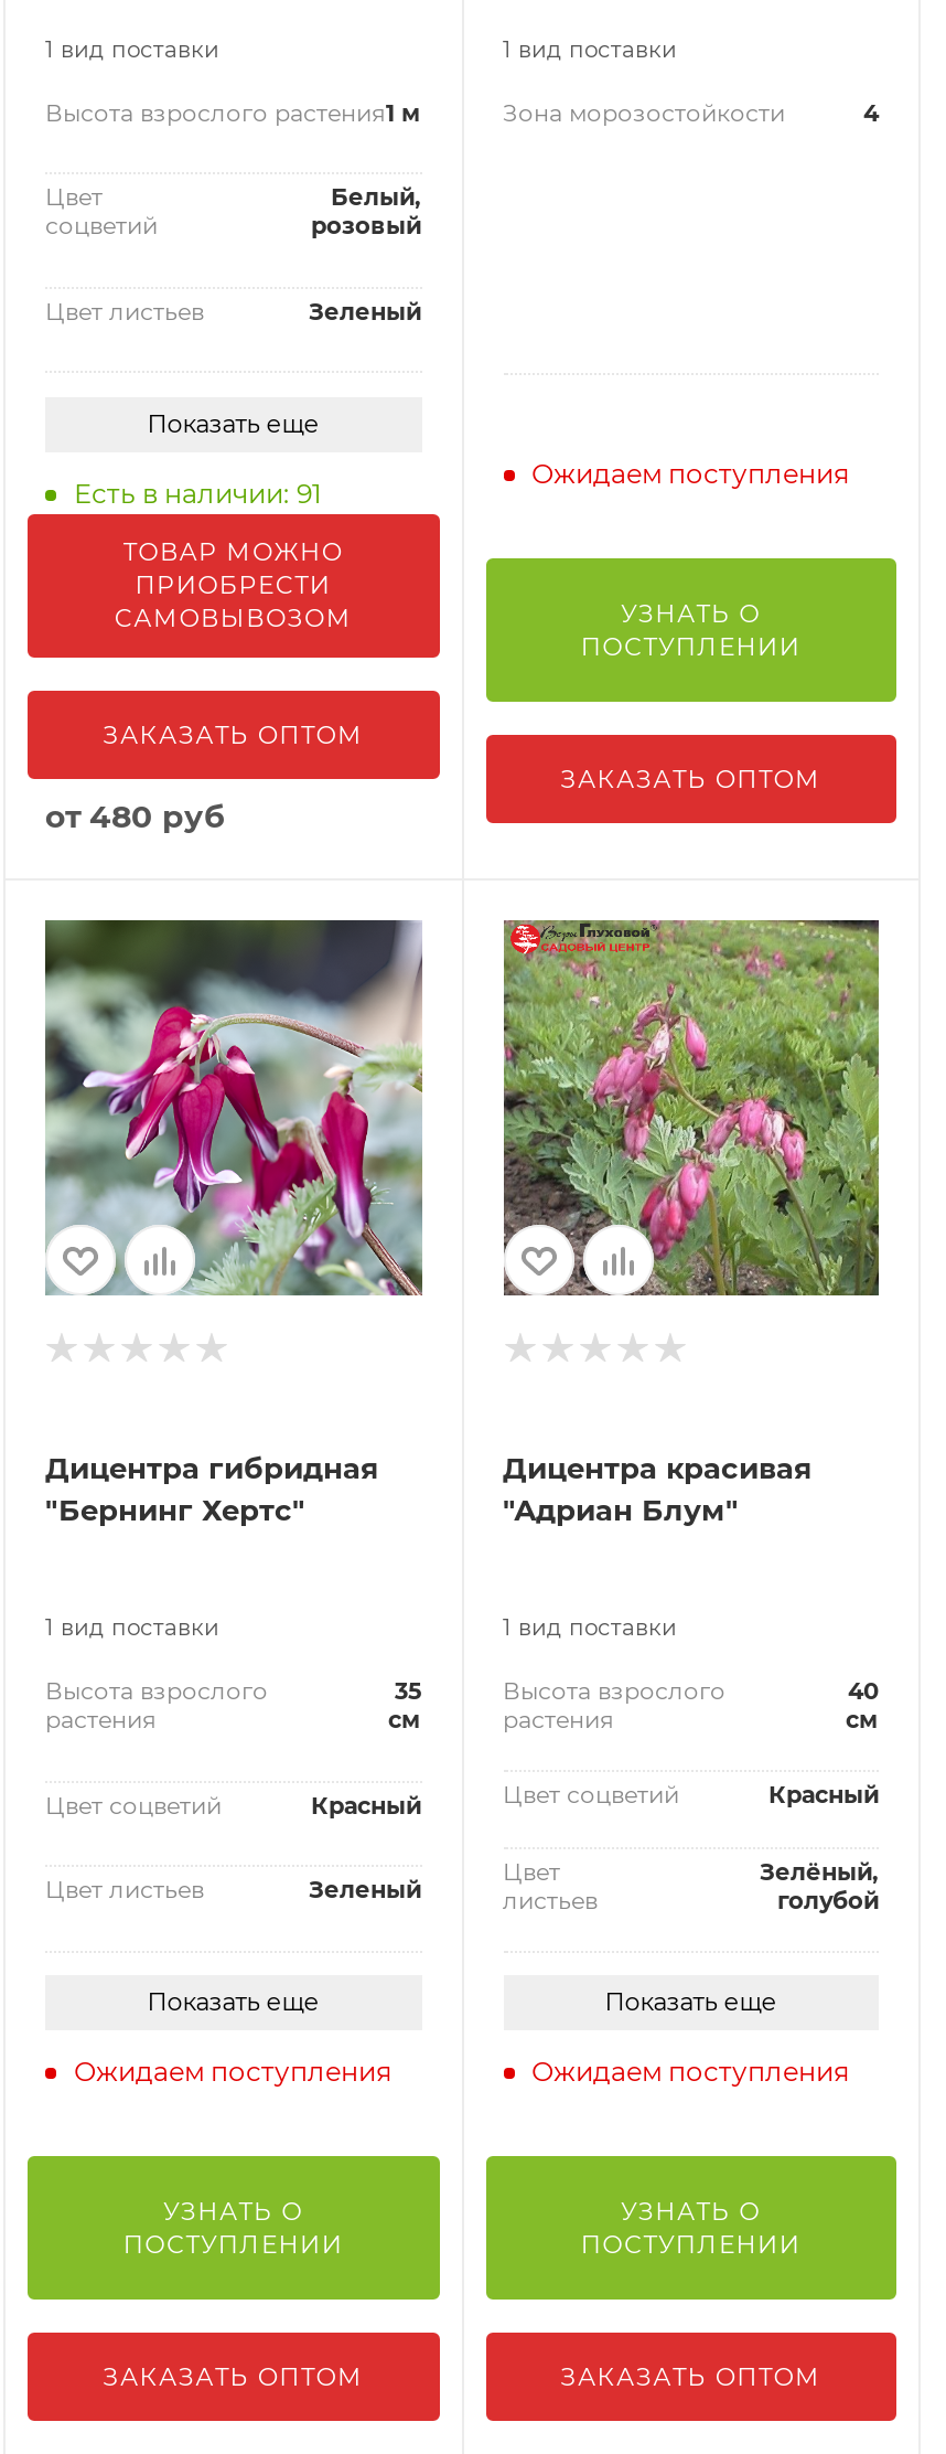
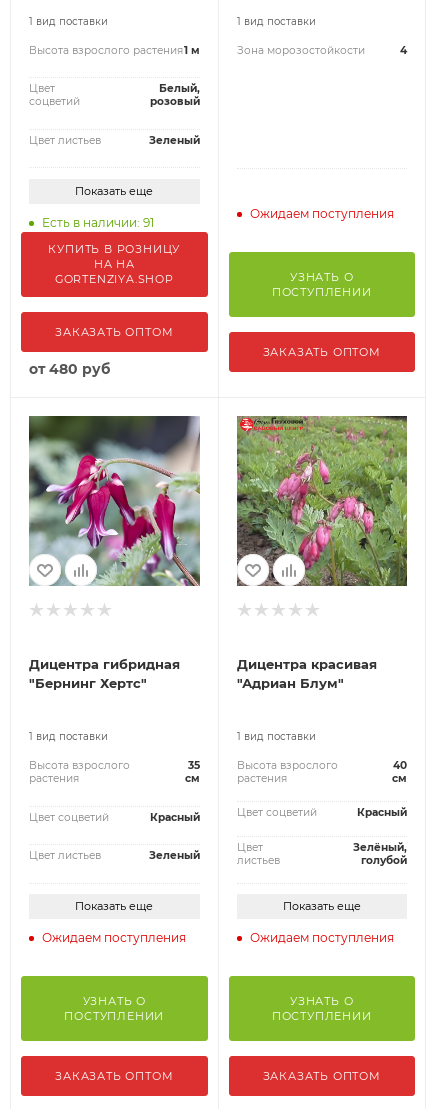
- ТОВАР МОЖНО
- ПРИОБРЕСТИ
- САМОВЫВОЗОМ
+ КУПИТЬ В РОЗНИЦУ
+ НА НА
+ GORTENZIYA.SHOP
